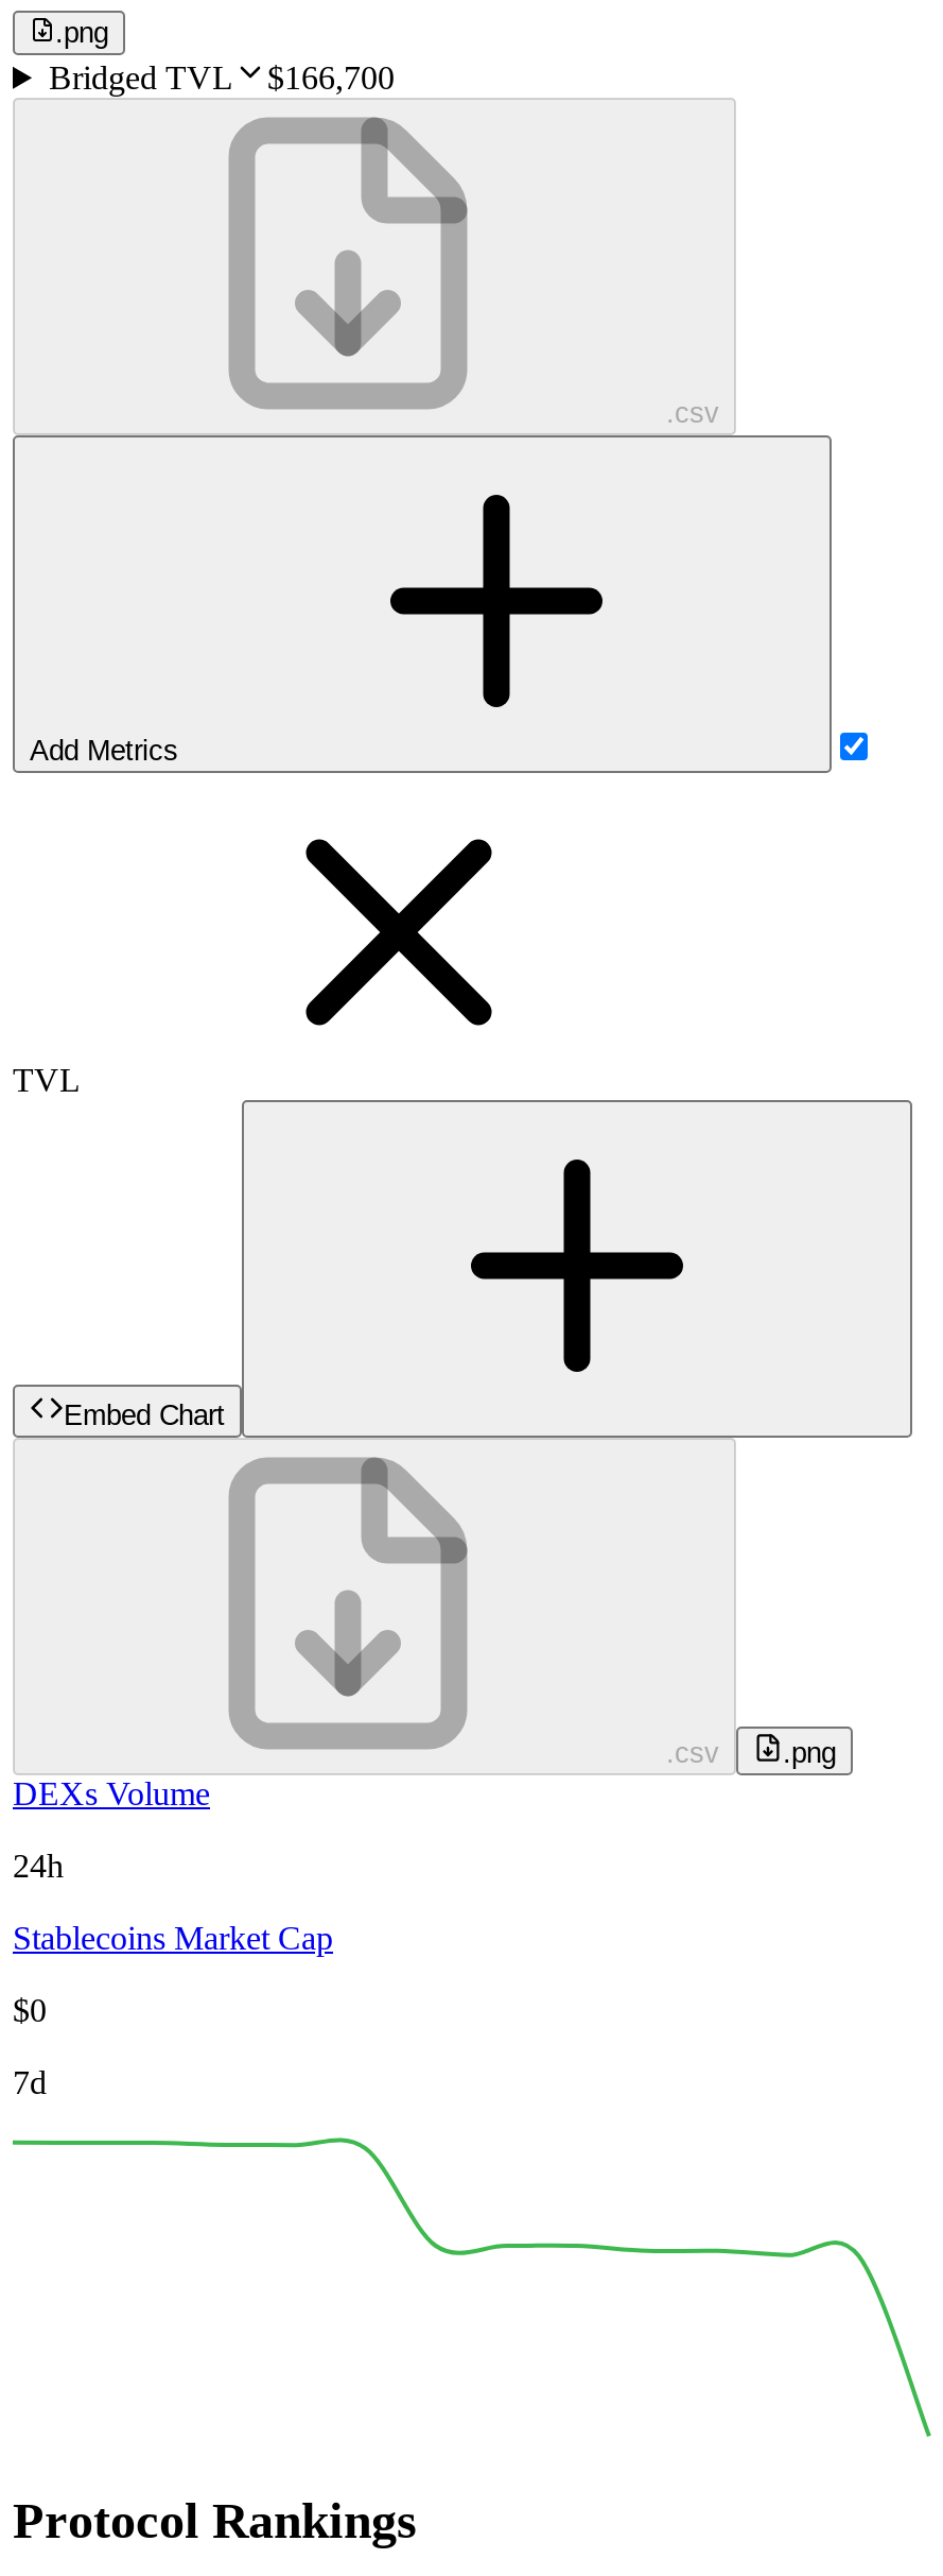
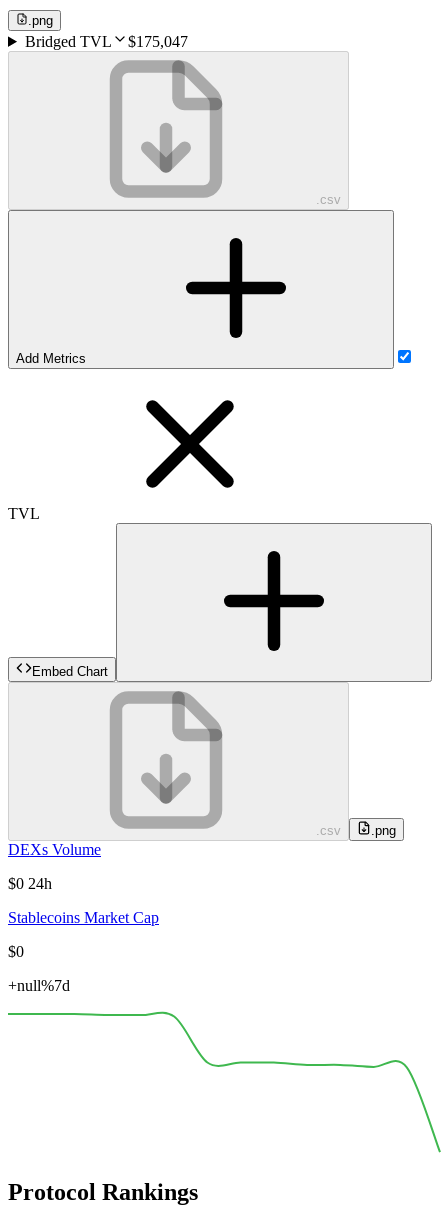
- Bridged TVL $166,700
+ Bridged TVL $175,047

- 24h
+ $0 24h

- 7d
+ +null%7d
